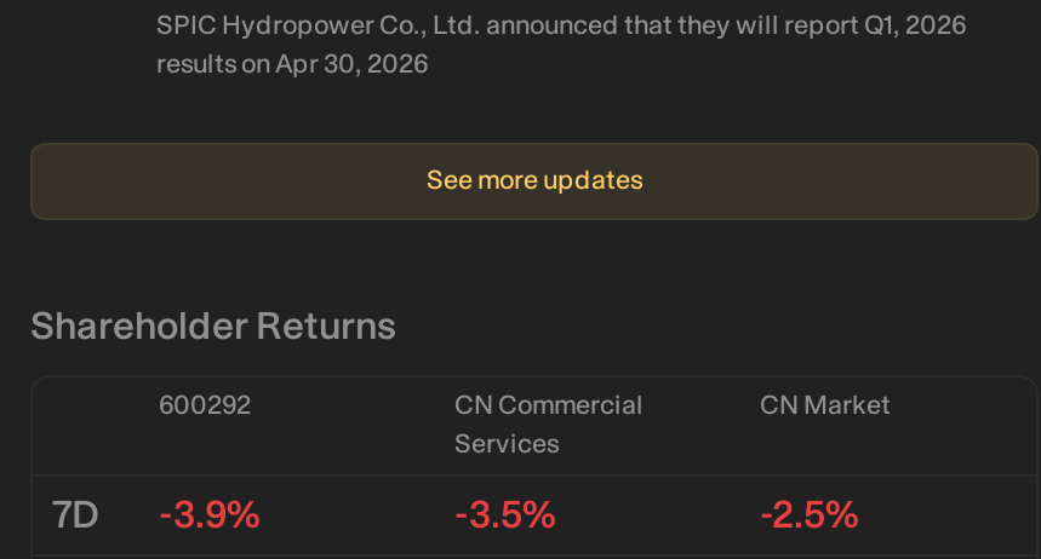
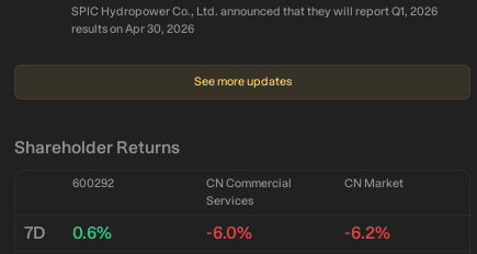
- 7D -3.9%
+ 7D 0.6%

- -3.5%
+ -6.0%

- -2.5%
+ -6.2%
